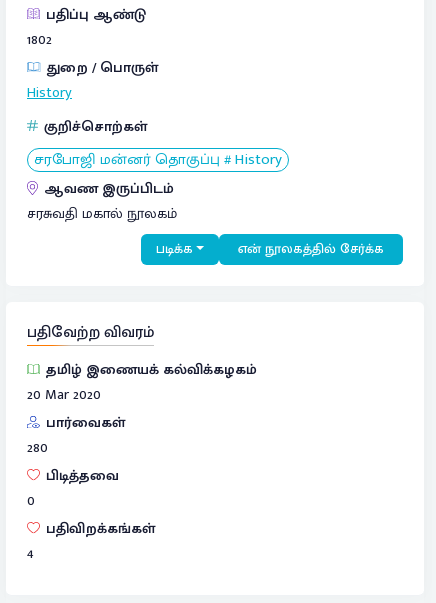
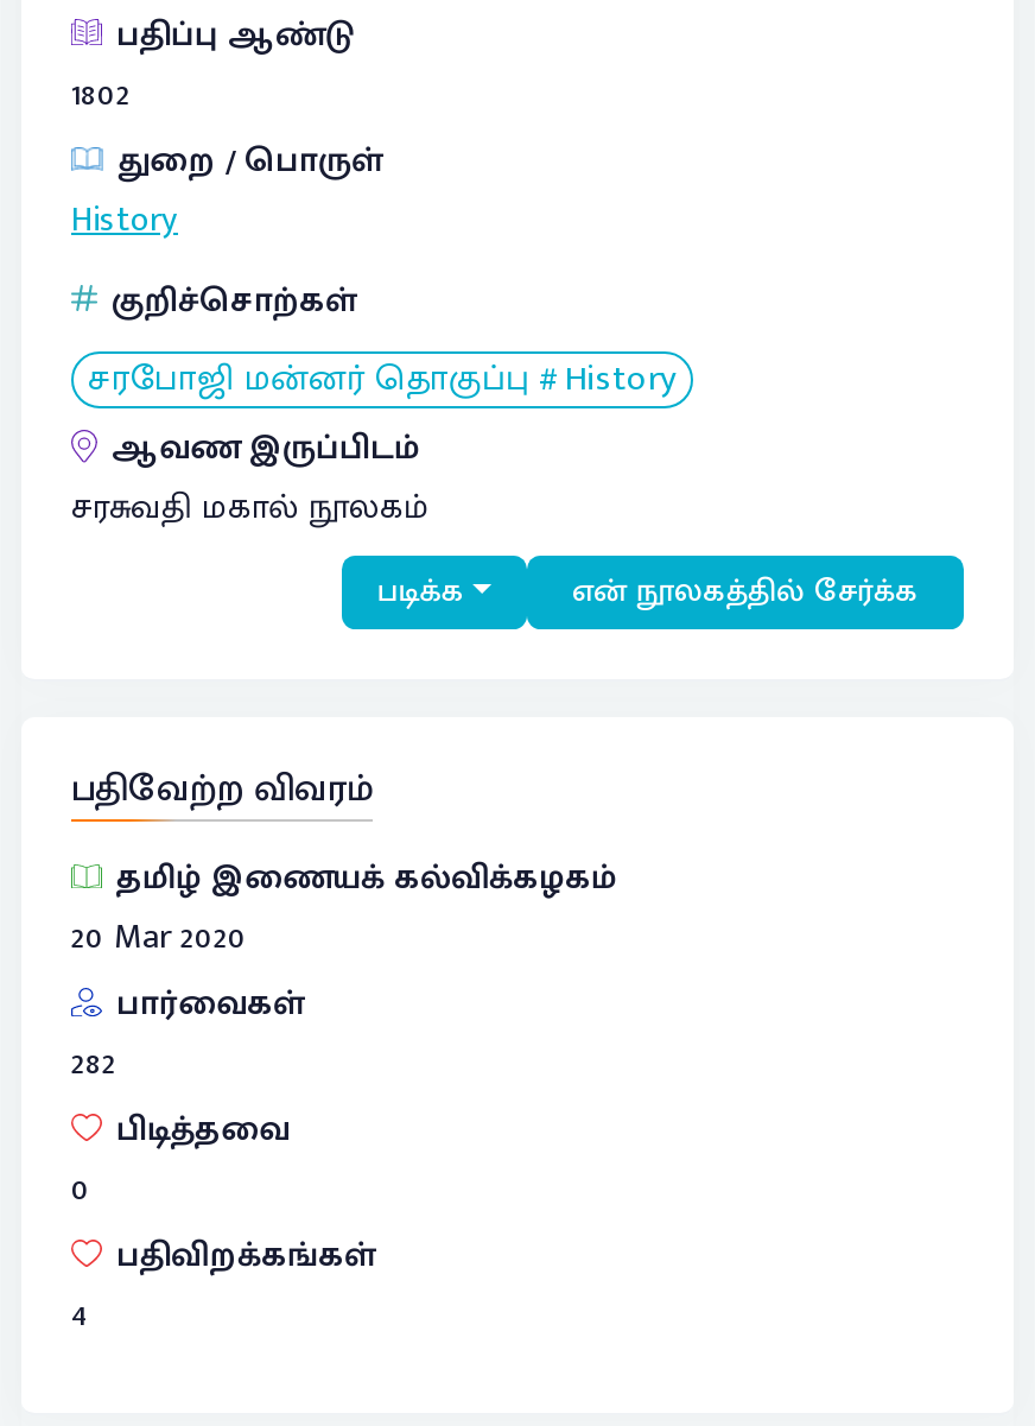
- 280
+ 282
